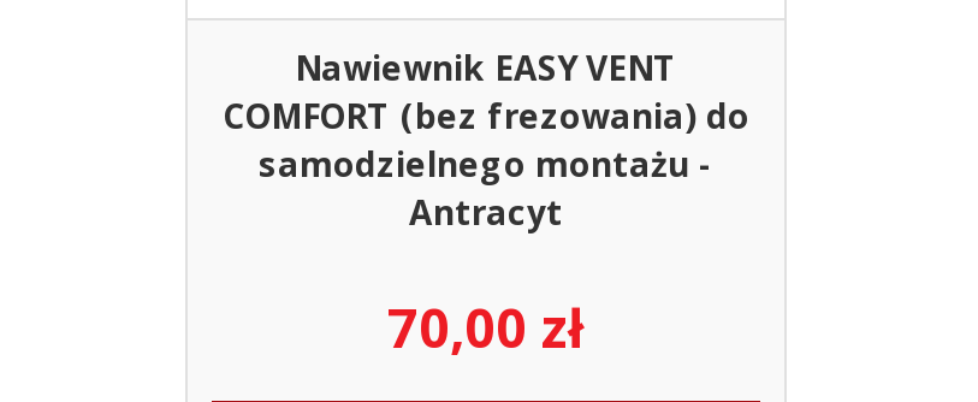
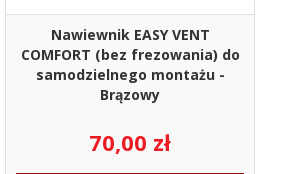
- Antracyt
+ Brązowy
